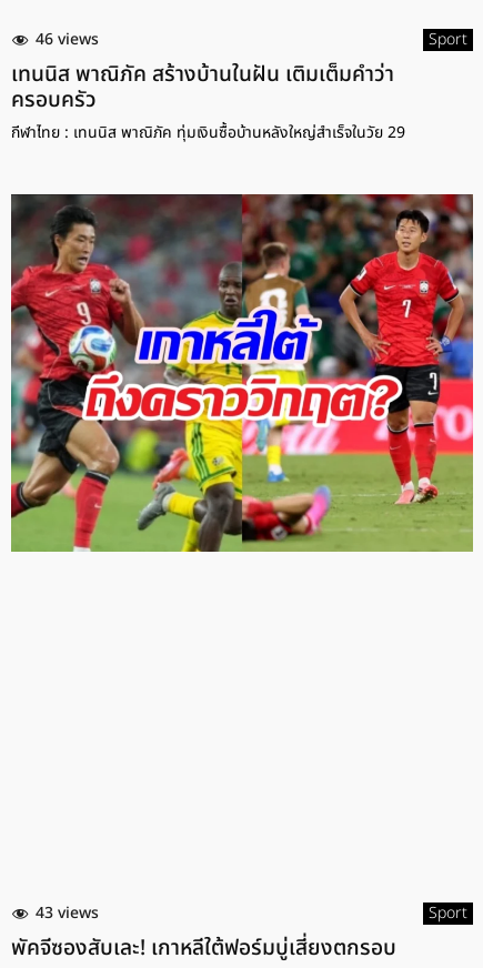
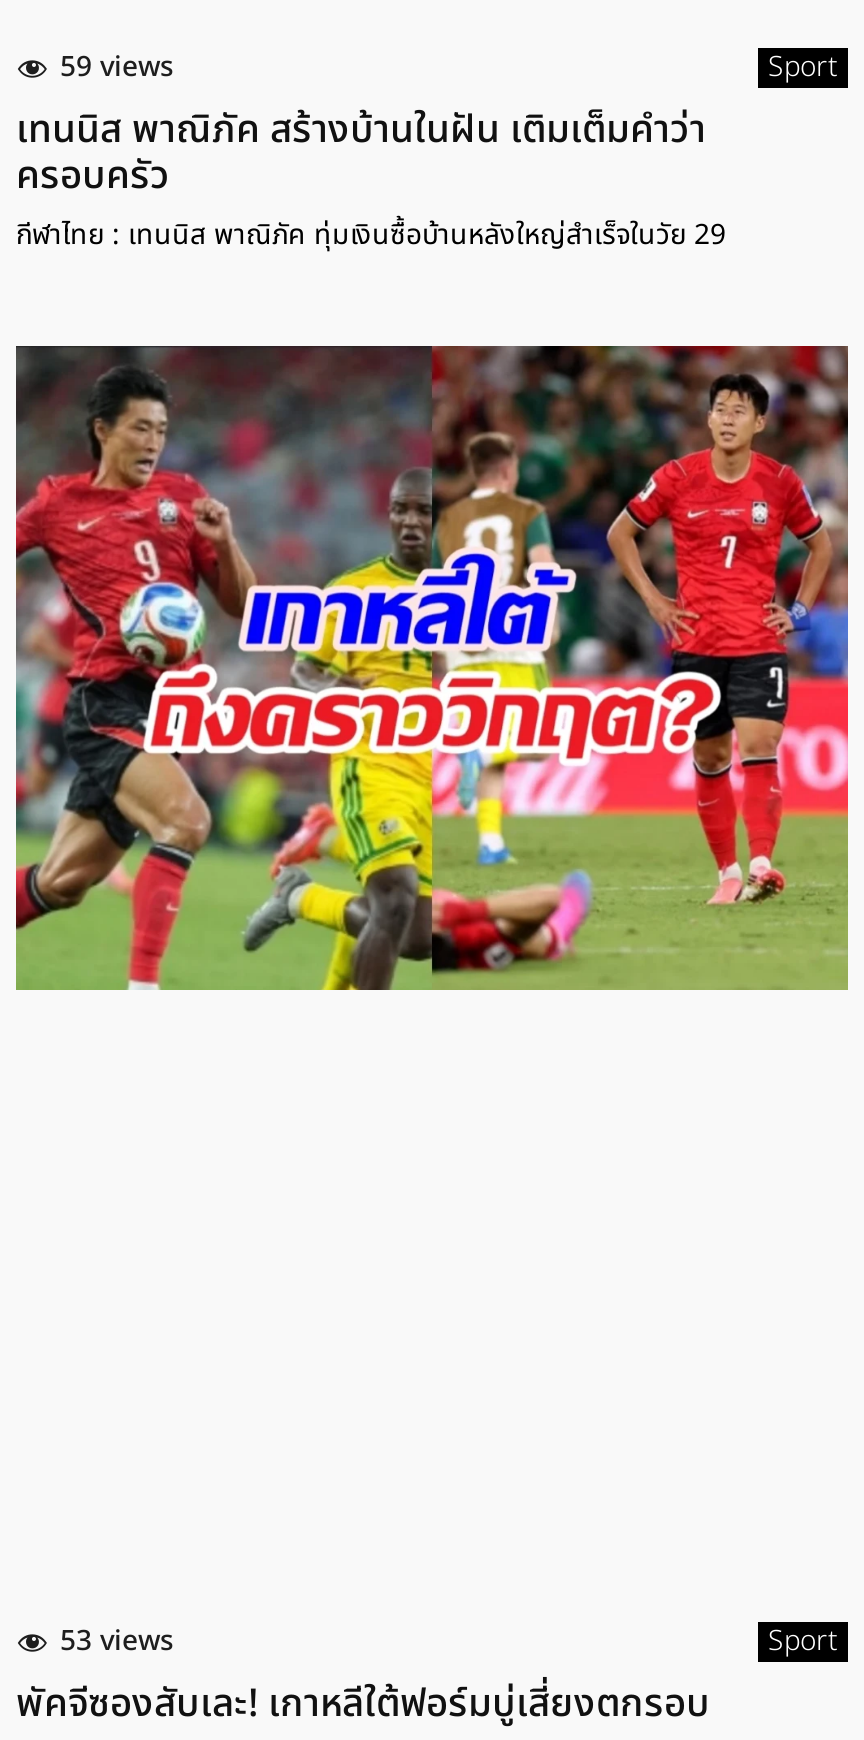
- 46 views
+ 59 views

- 43 views
+ 53 views
